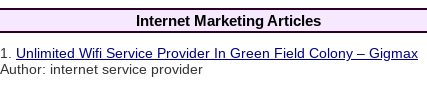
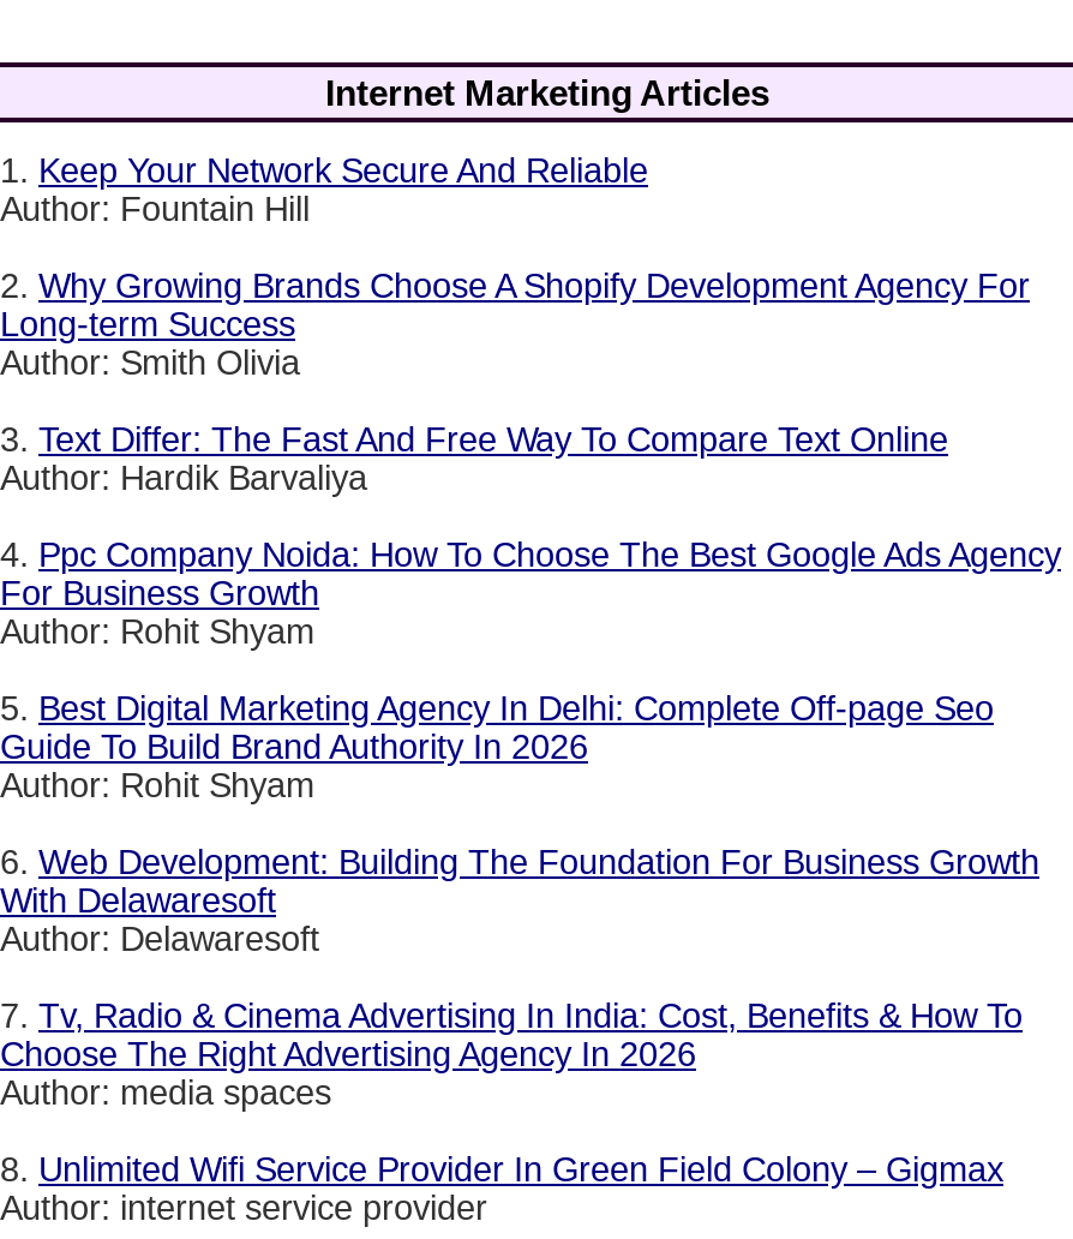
- 1. Unlimited Wifi Service Provider In Green Field Colony – Gigmax
+ 1. Keep Your Network Secure And Reliable
+ Author: Fountain Hill
+ 2. Why Growing Brands Choose A Shopify Development Agency For
+ Long-term Success
+ Author: Smith Olivia
+ 3. Text Differ: The Fast And Free Way To Compare Text Online
+ Author: Hardik Barvaliya
+ 4. Ppc Company Noida: How To Choose The Best Google Ads Agency
+ For Business Growth
+ Author: Rohit Shyam
+ 5. Best Digital Marketing Agency In Delhi: Complete Off-page Seo
+ Guide To Build Brand Authority In 2026
+ Author: Rohit Shyam
+ 6. Web Development: Building The Foundation For Business Growth
+ With Delawaresoft
+ Author: Delawaresoft
+ 7. Tv, Radio & Cinema Advertising In India: Cost, Benefits & How To
+ Choose The Right Advertising Agency In 2026
+ Author: media spaces
+ 8. Unlimited Wifi Service Provider In Green Field Colony – Gigmax
